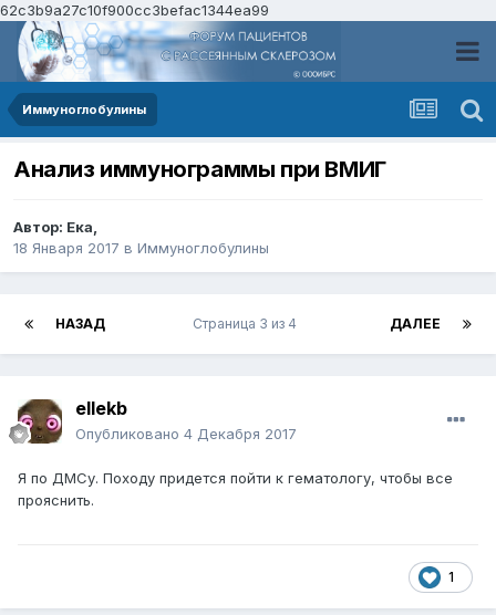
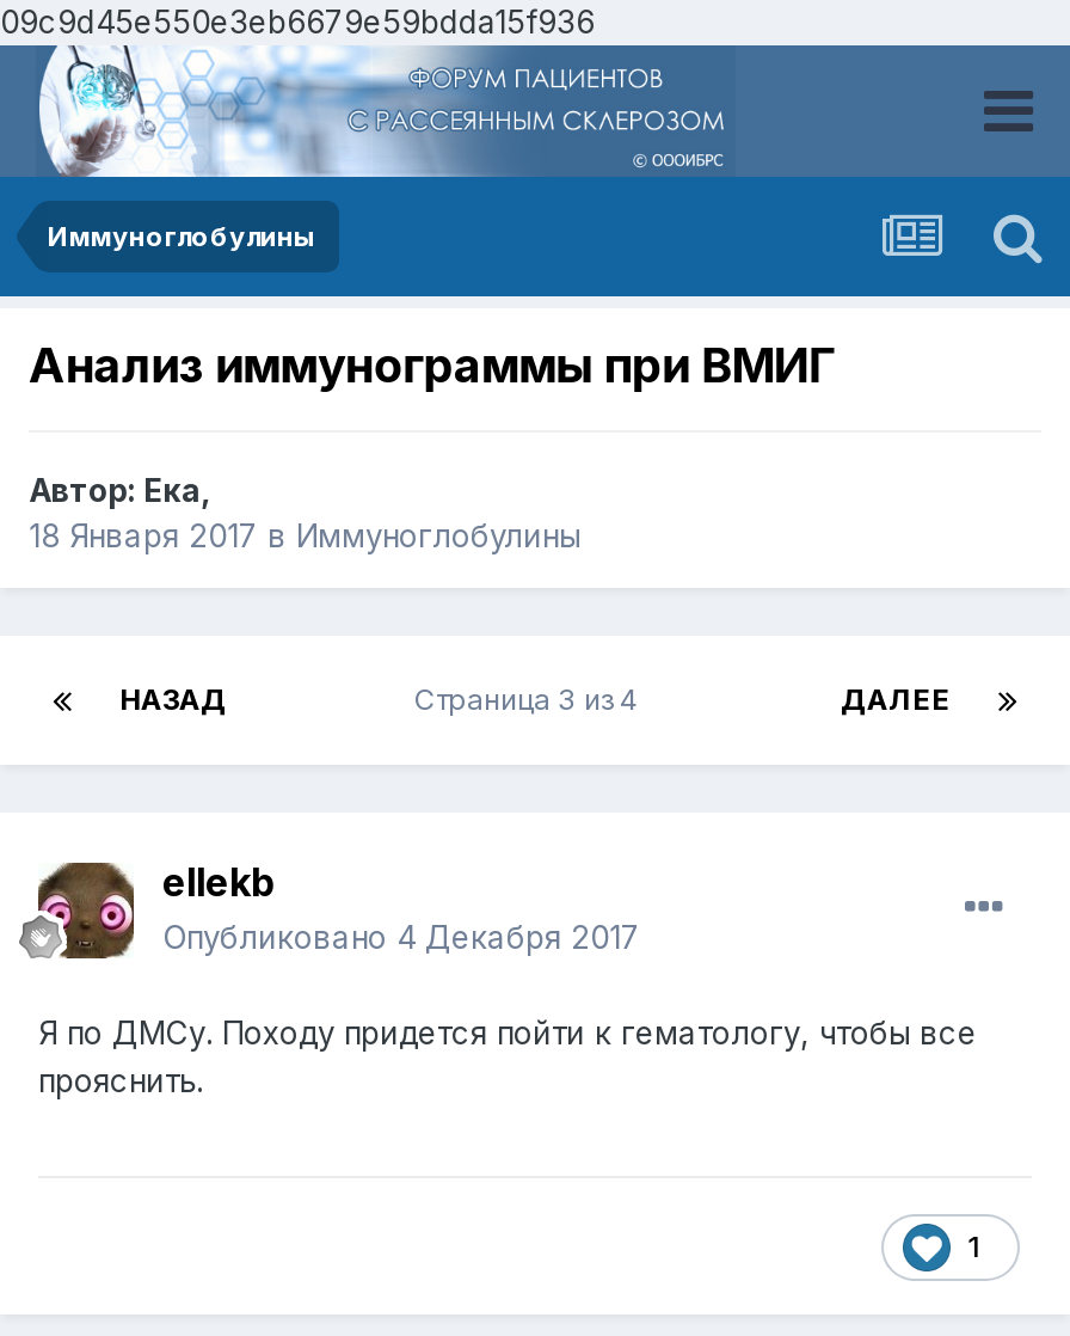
- 62c3b9a27c10f900cc3befac1344ea99
+ 09c9d45e550e3eb6679e59bdda15f936
